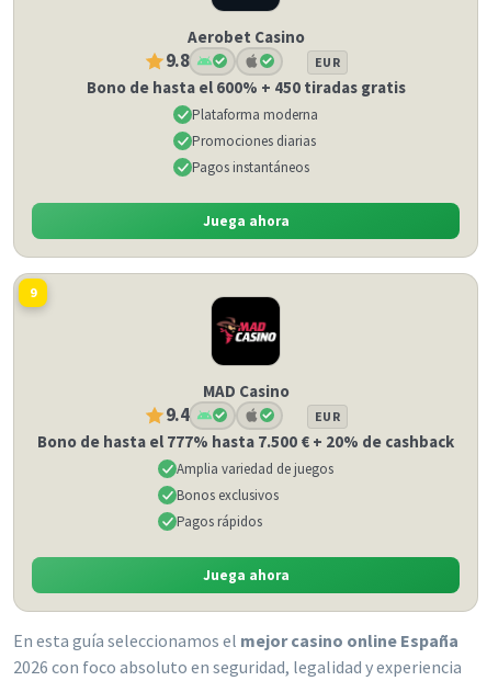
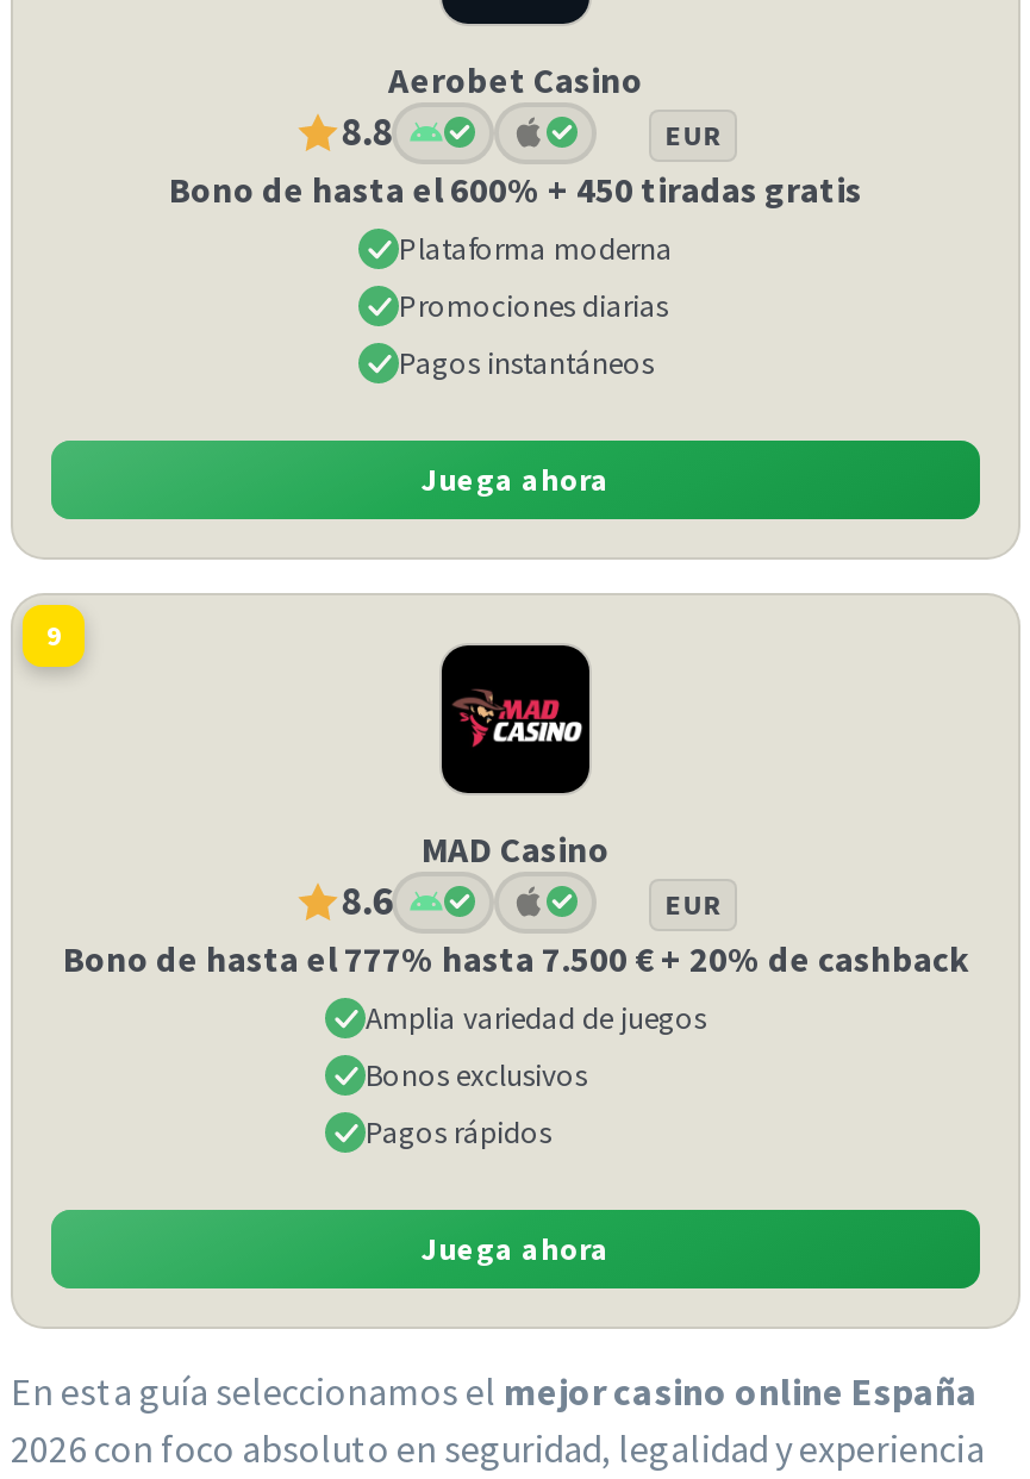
- 9.8
+ 8.8

- 9.4
+ 8.6
